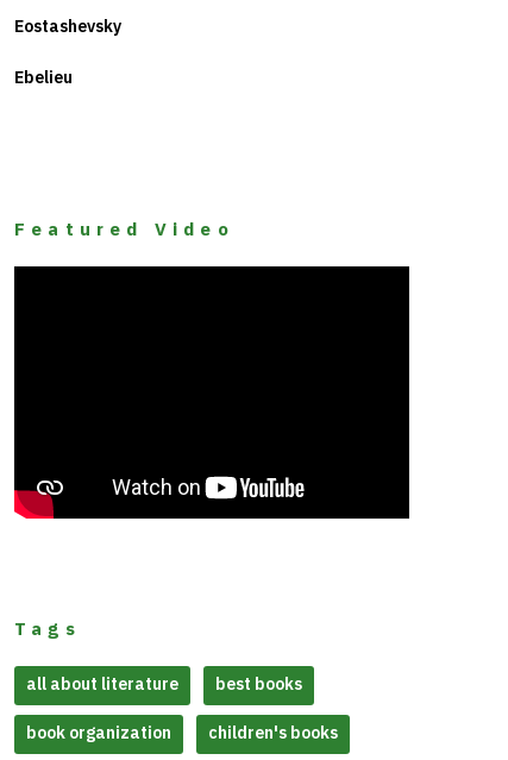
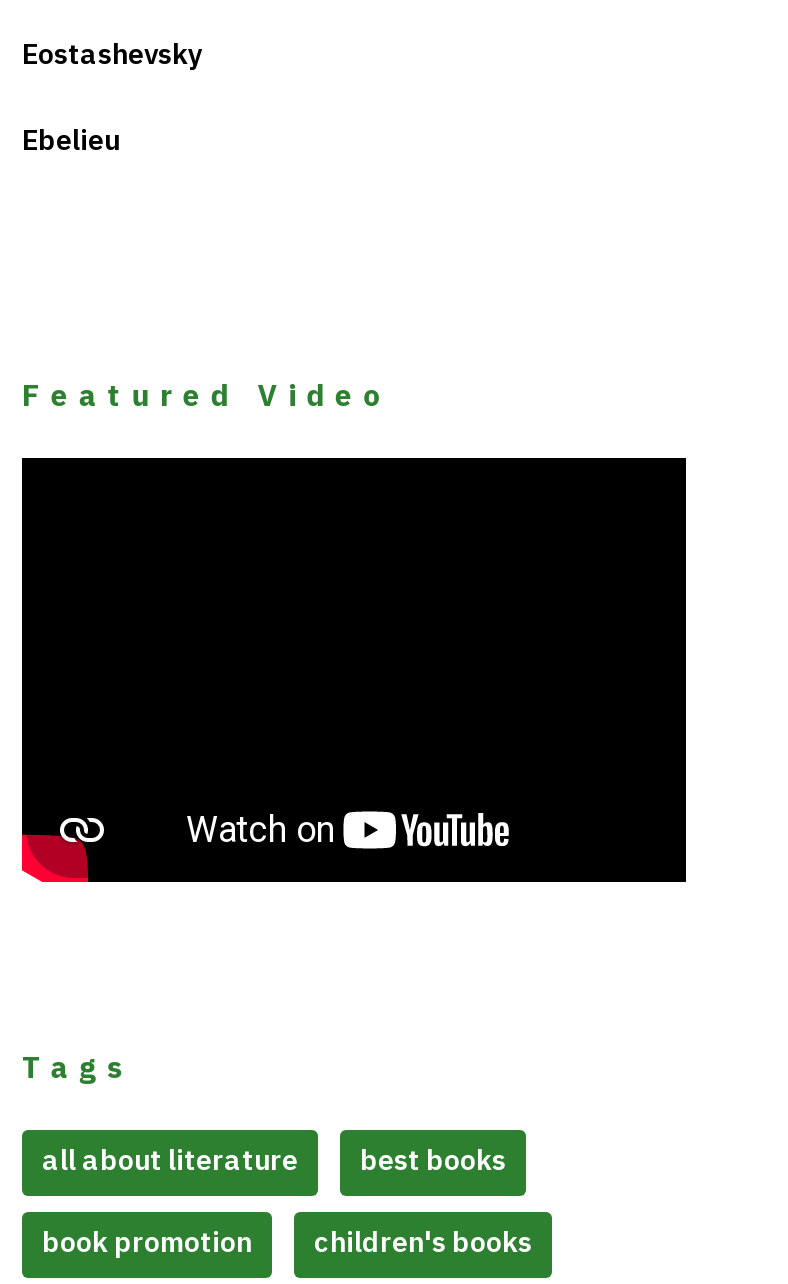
- book organization
+ book promotion
